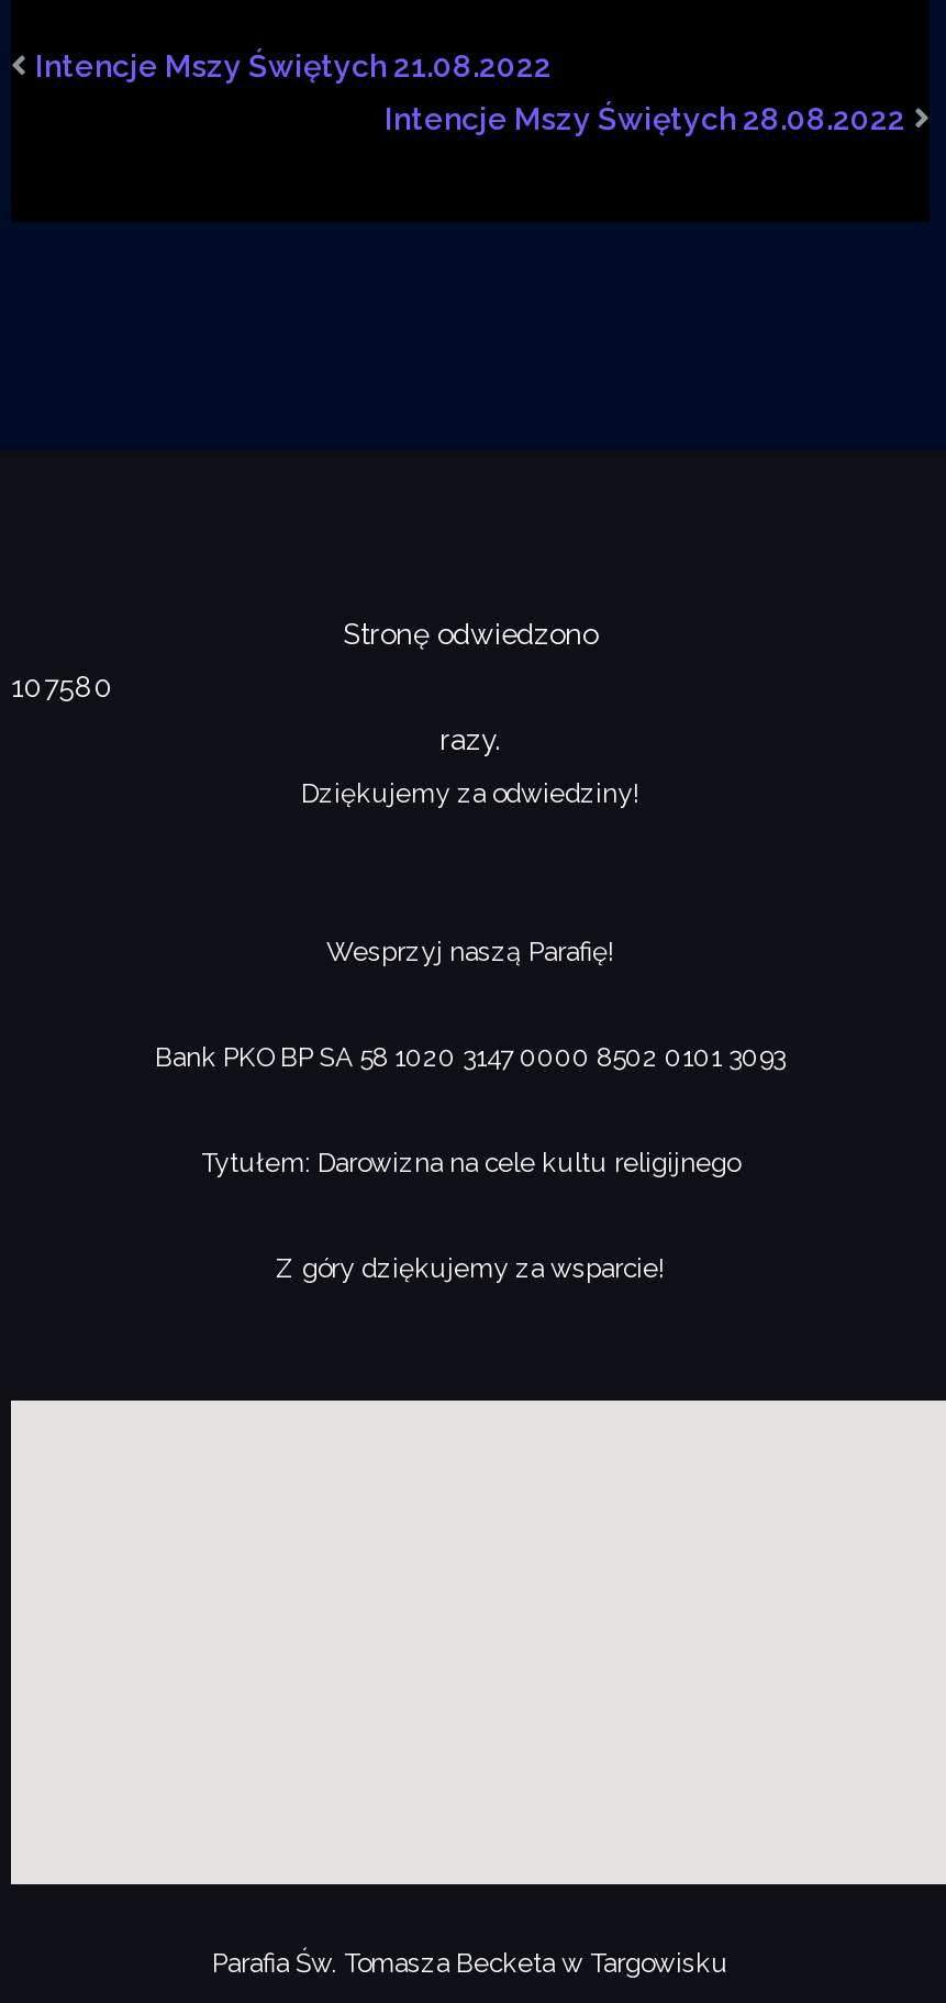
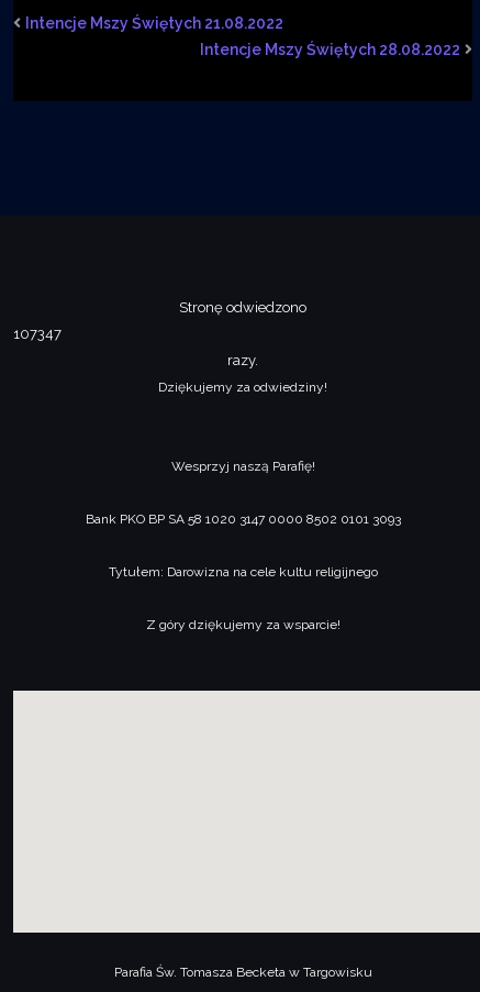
- 107580
+ 107347
